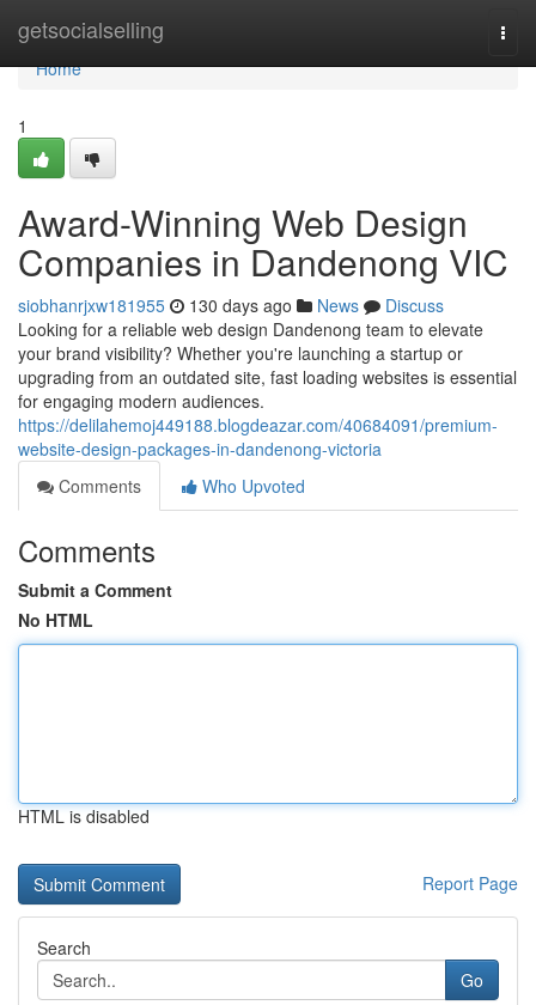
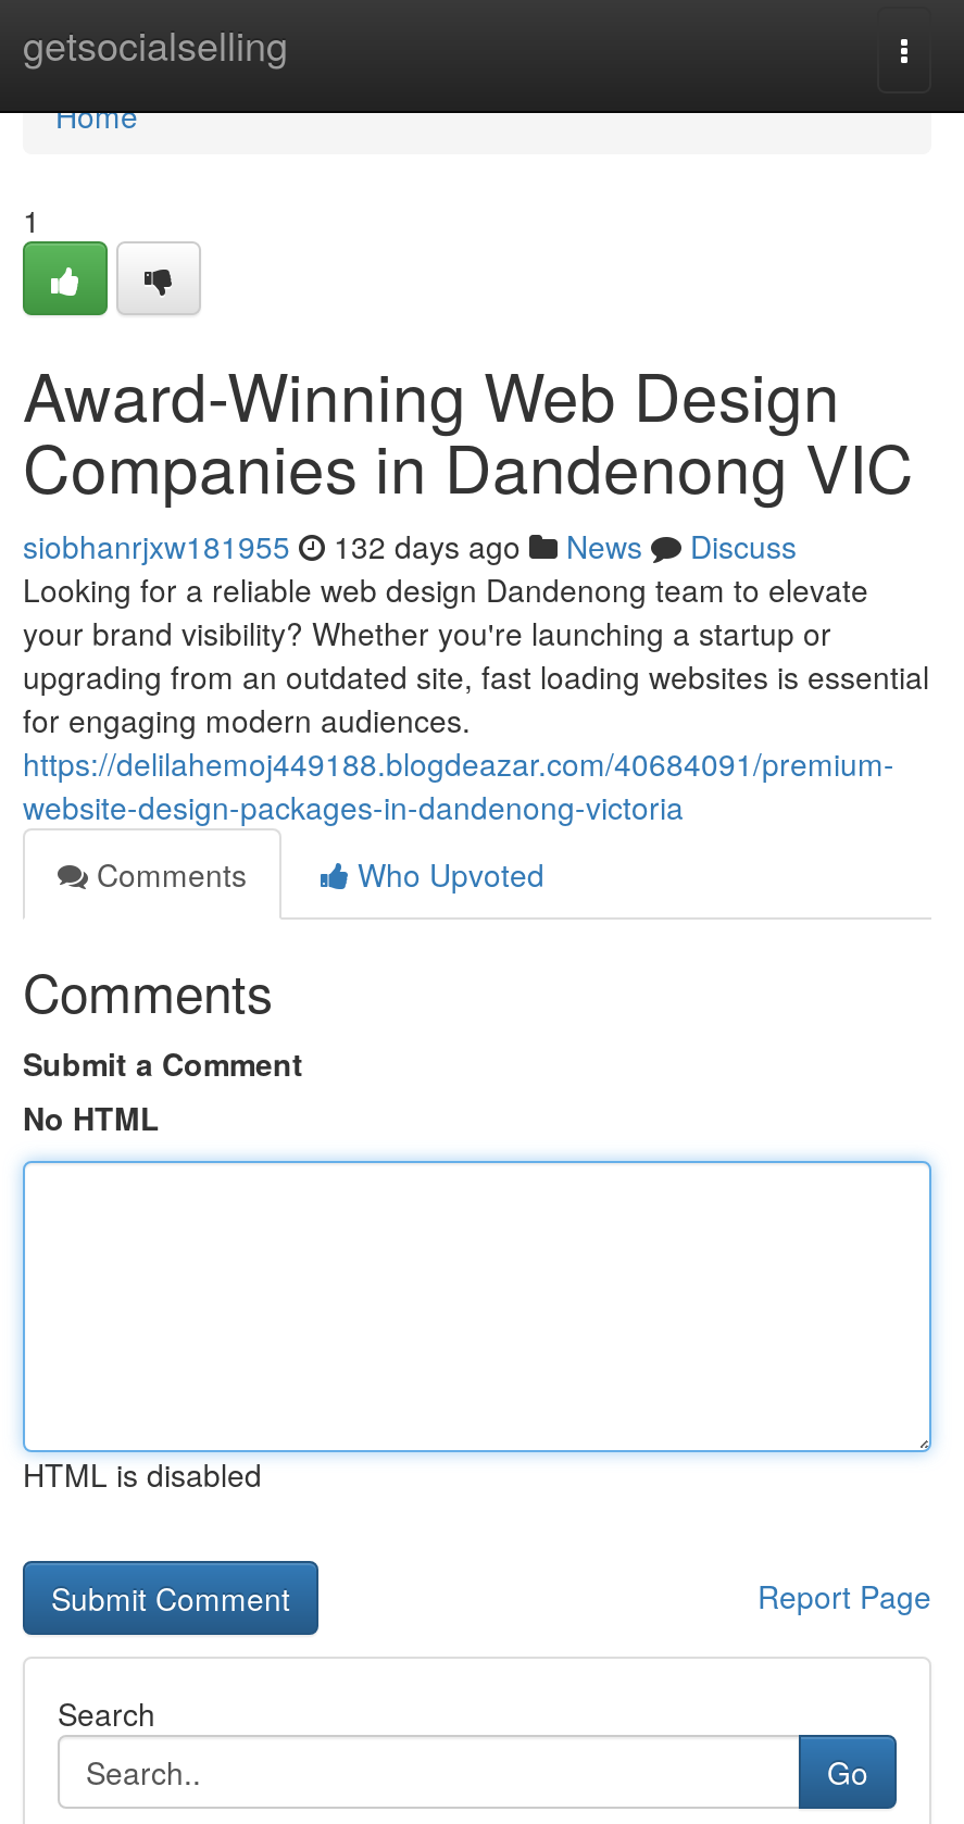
- siobhanrjxw181955 130 days ago News Discuss
+ siobhanrjxw181955 132 days ago News Discuss
